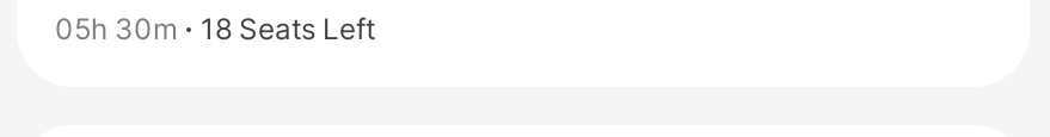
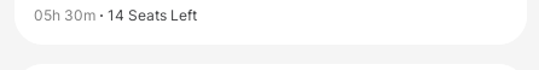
- 05h 30m 18 Seats Left
+ 05h 30m 14 Seats Left
